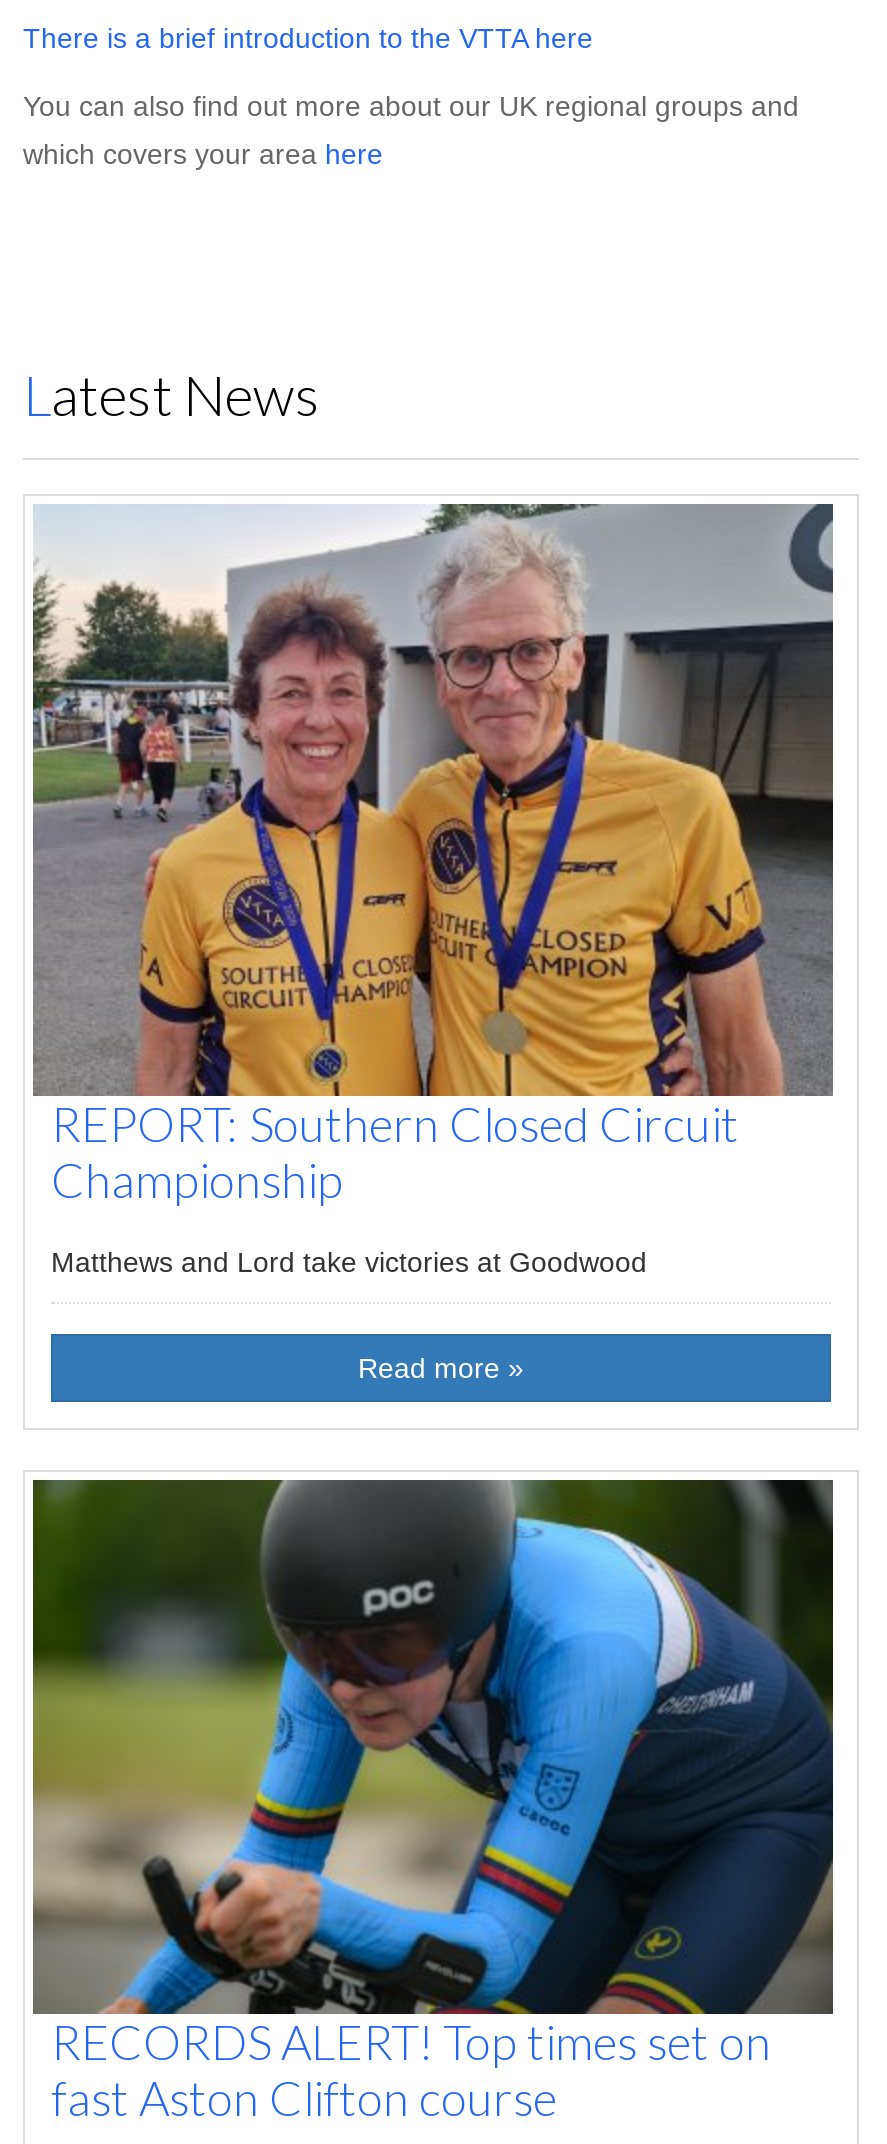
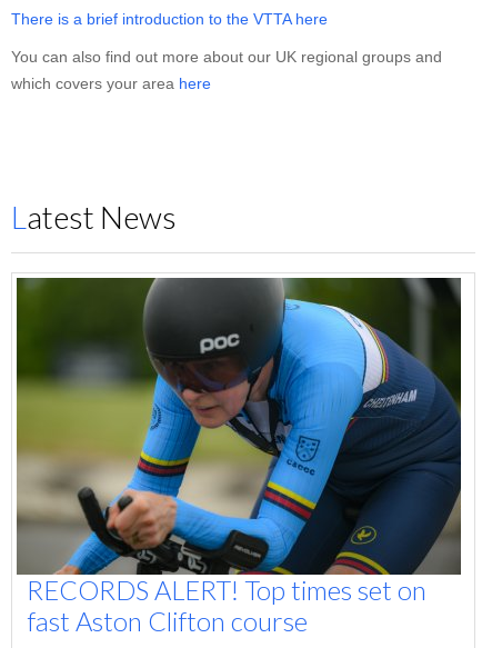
- [image]
- REPORT: Southern Closed Circuit
- Championship
- Matthews and Lord take victories at Goodwood
- Read more »
